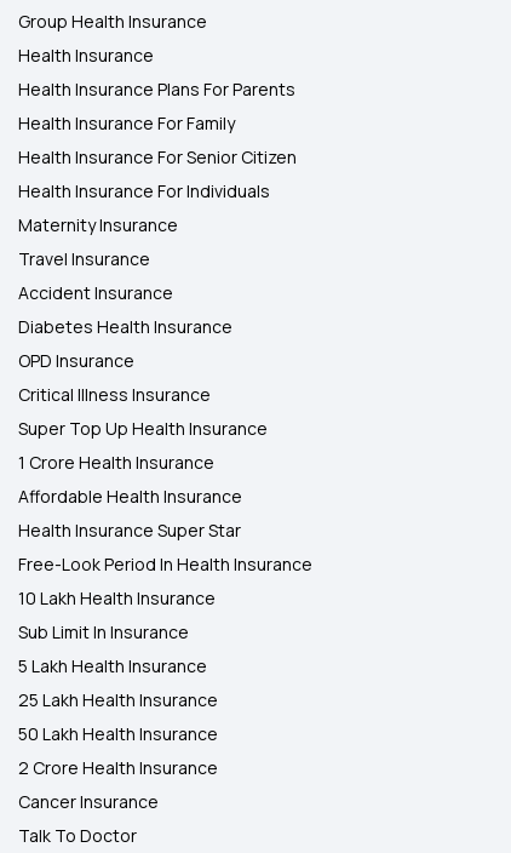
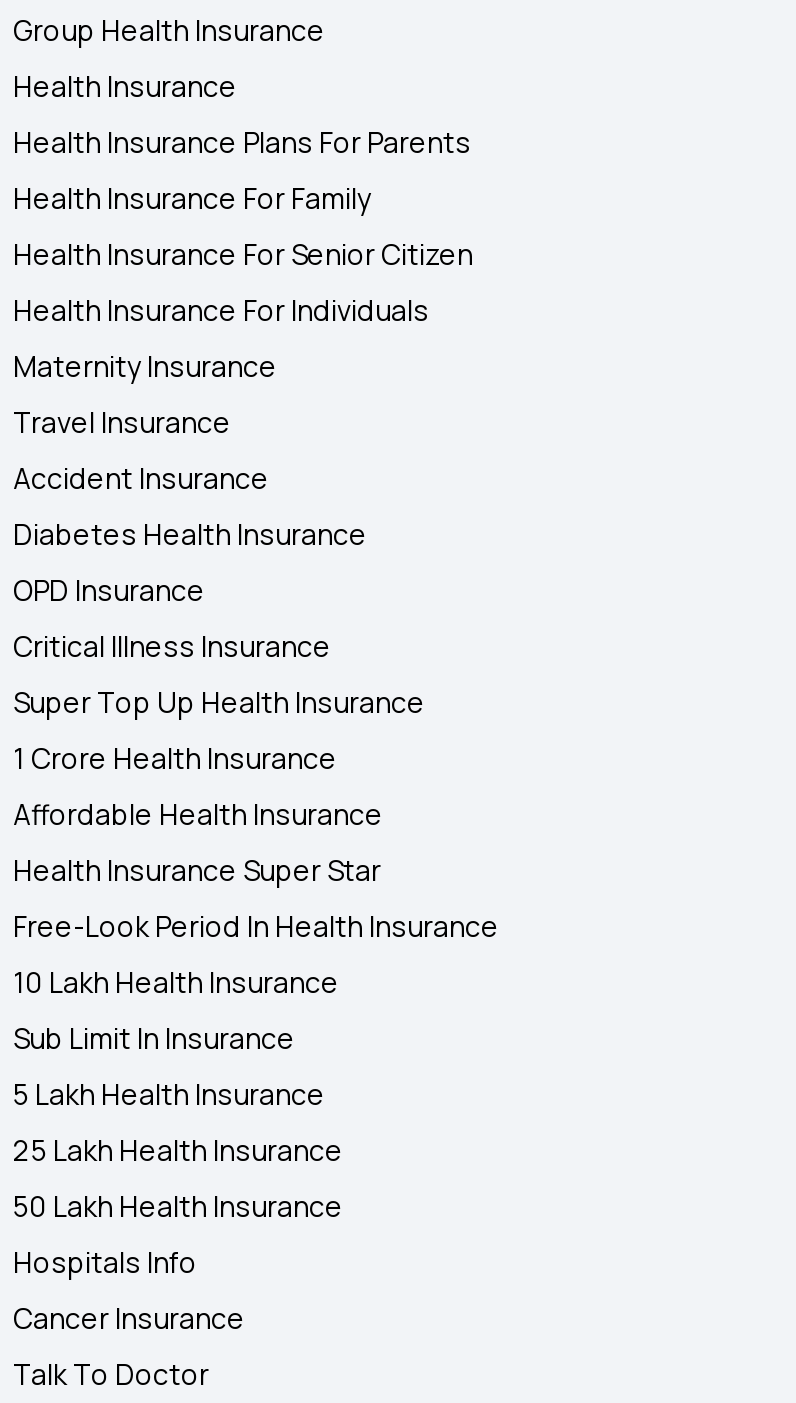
- 2 Crore Health Insurance
+ Hospitals Info
